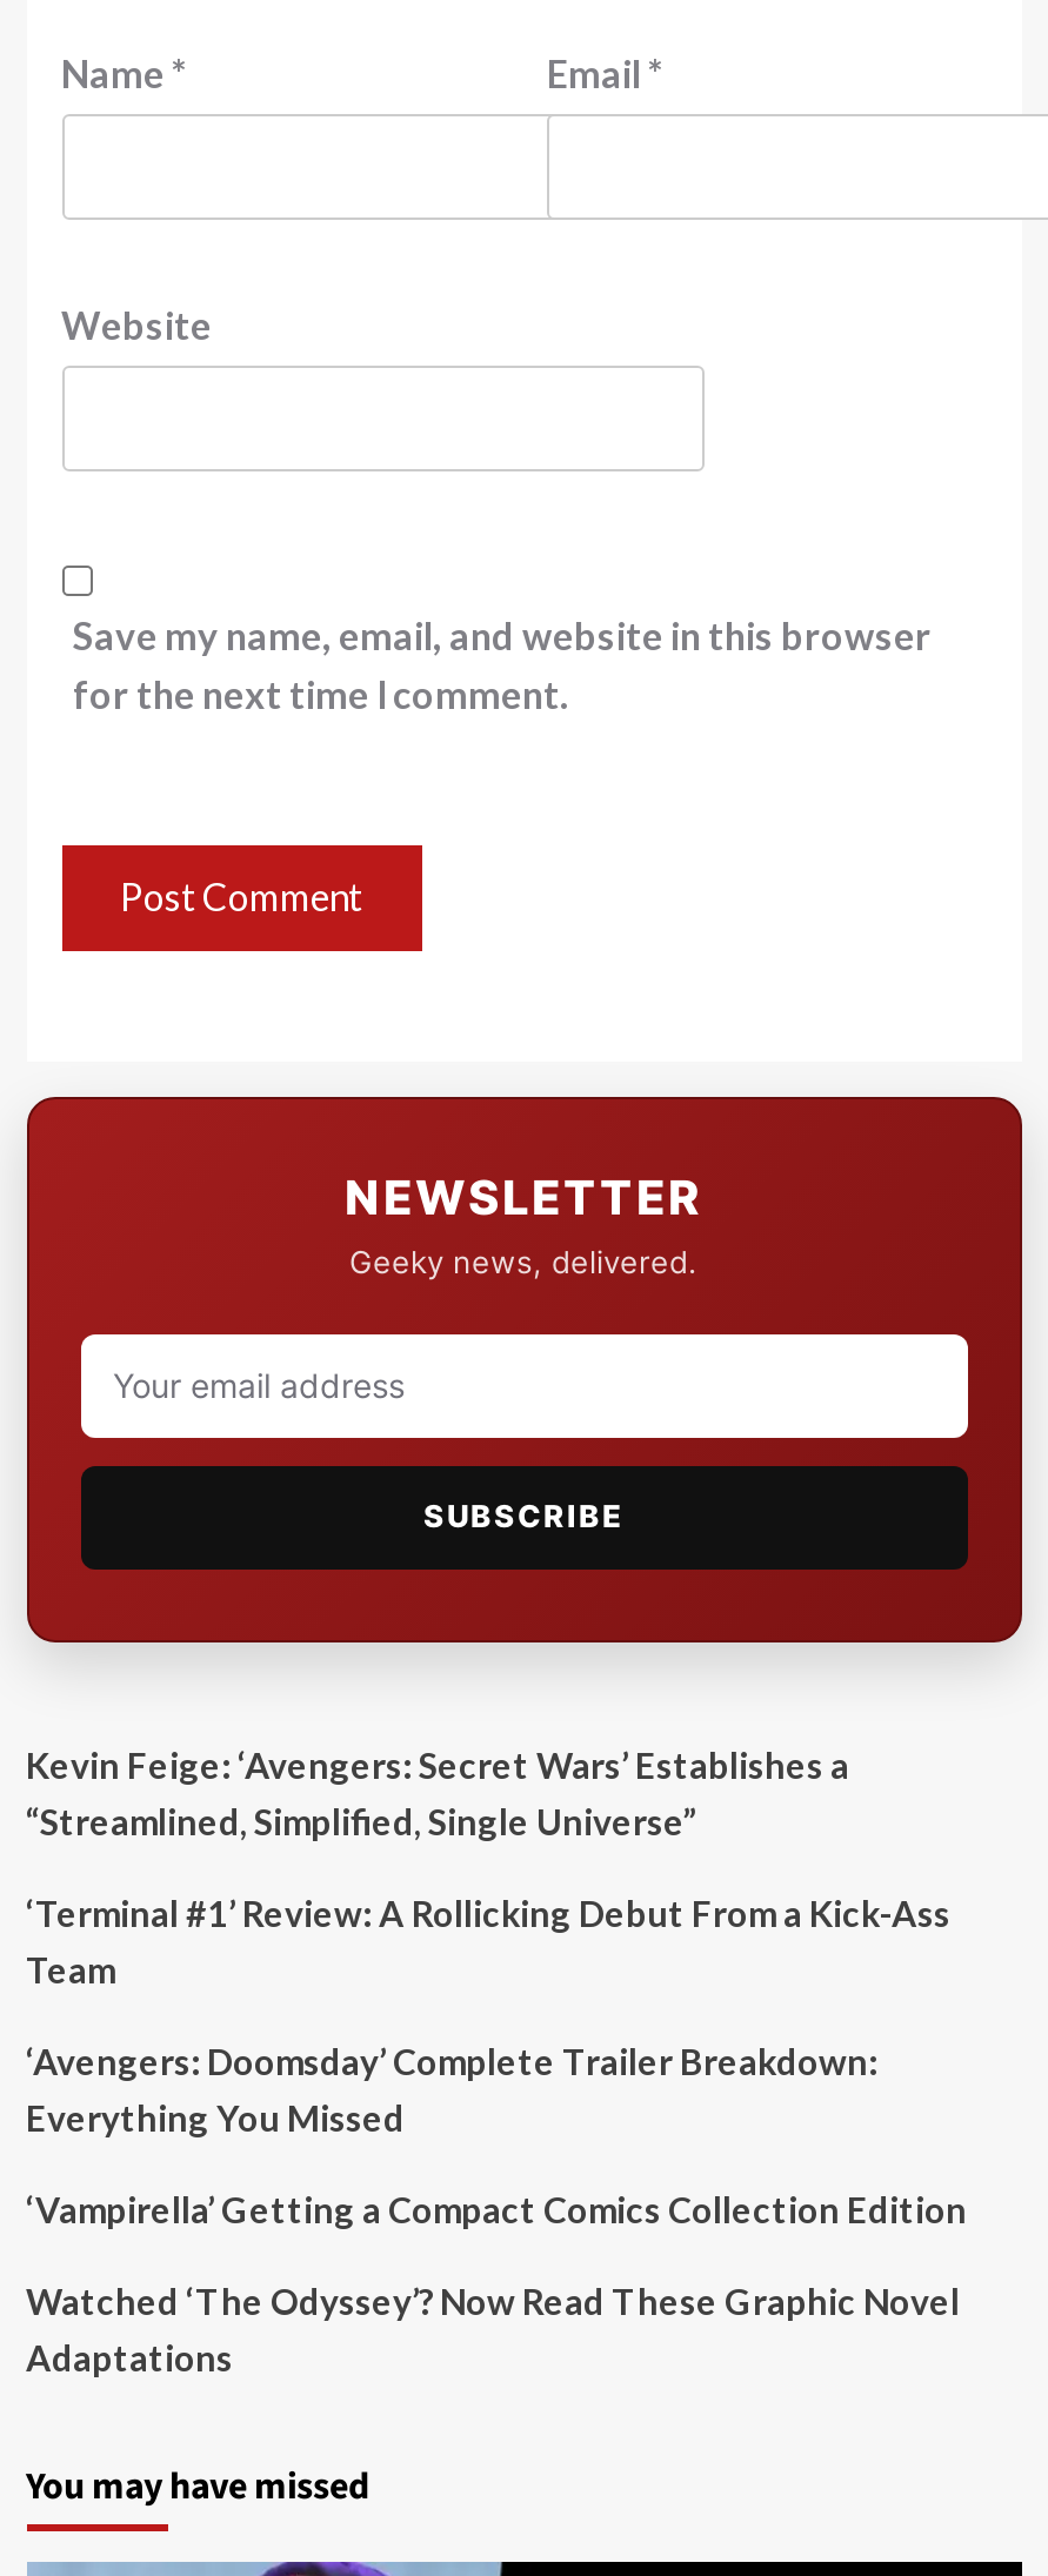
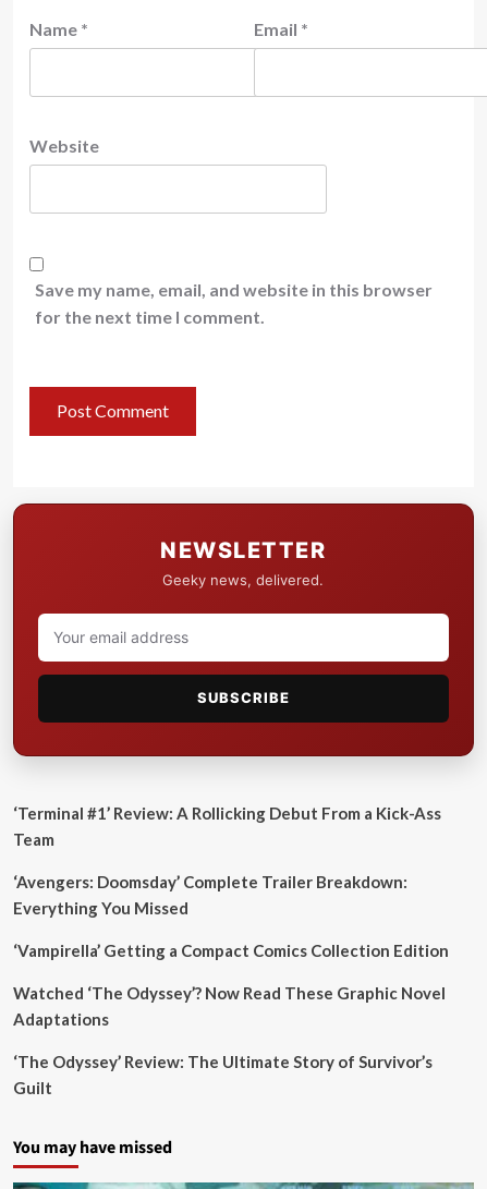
- Kevin Feige: ‘Avengers: Secret Wars’ Establishes a
- “Streamlined, Simplified, Single Universe”

moved up: ‘Terminal #1’ Review: A Rollicking Debut From a Kick-Ass | Team | ‘Avengers: Doomsday’ Complete Trailer Breakdown: | Everything You Missed | ‘Vampirella’ Getting a Compact Comics Collection Edition | Watched ‘The Odyssey’? Now Read These Graphic Novel | Adaptations

+ ‘The Odyssey’ Review: The Ultimate Story of Survivor’s
+ Guilt
